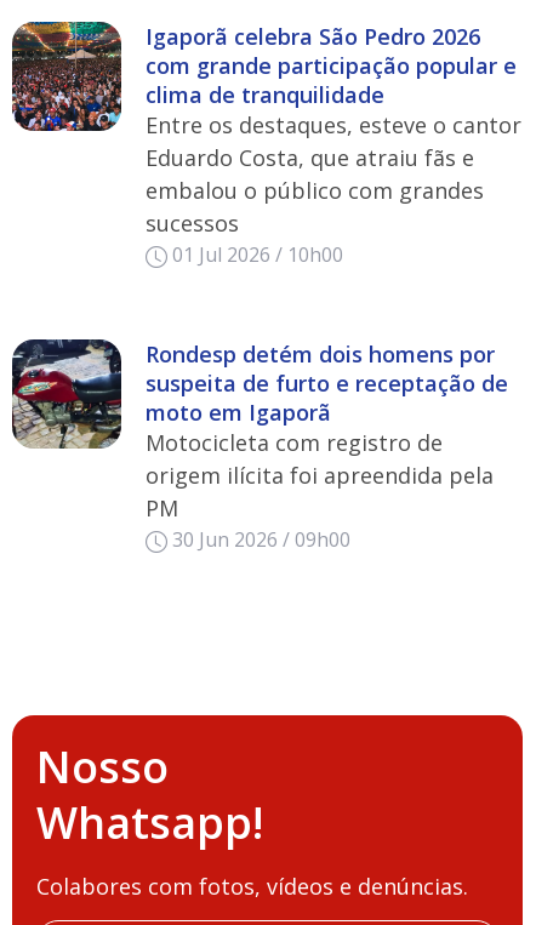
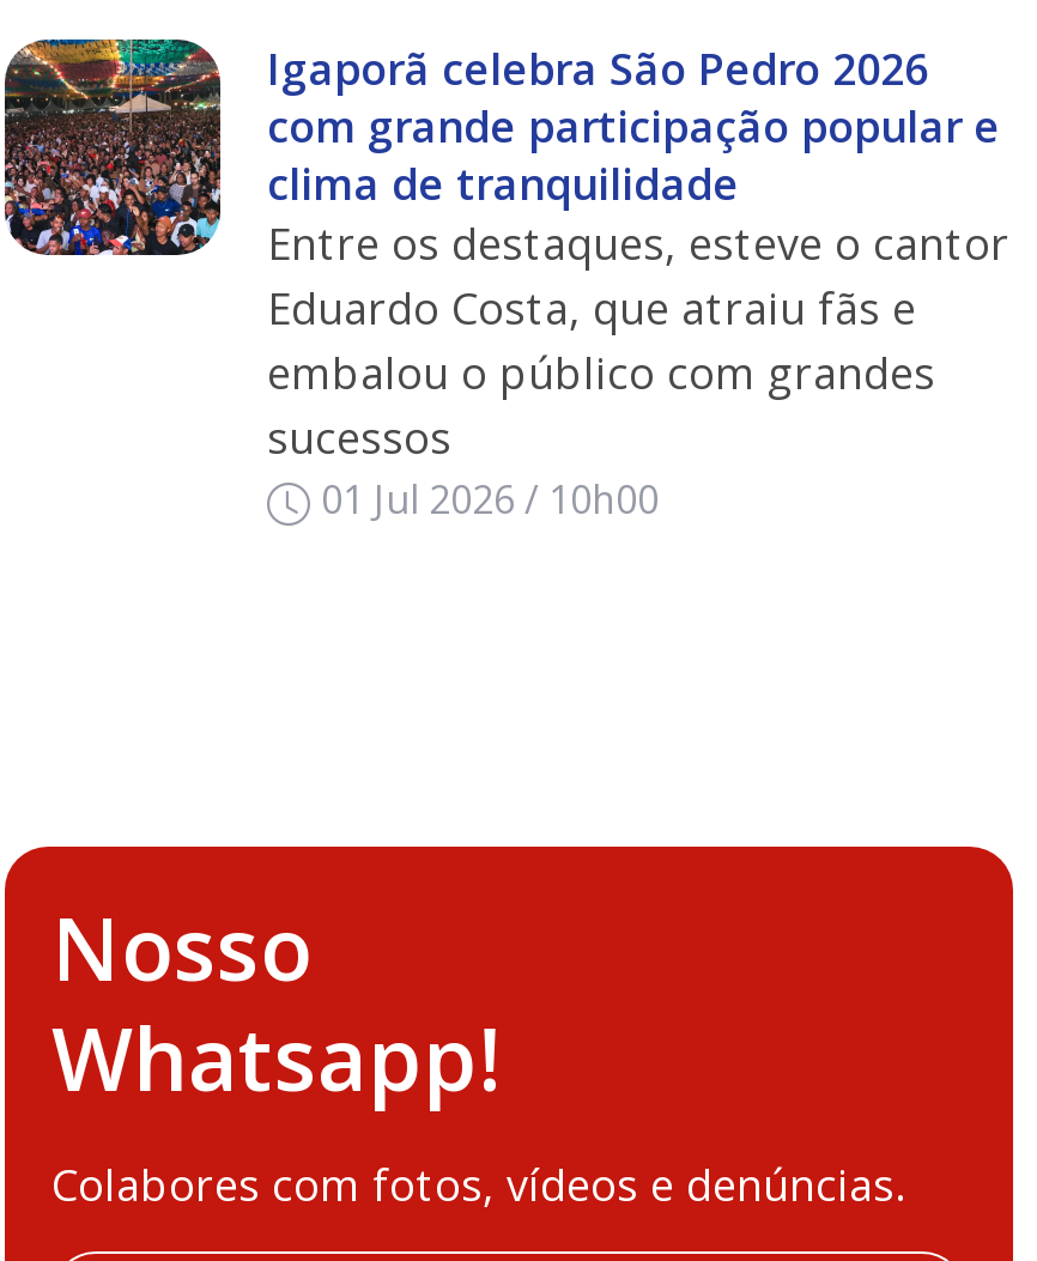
- [image]
- Rondesp detém dois homens por
- suspeita de furto e receptação de
- moto em Igaporã
- Motocicleta com registro de
- origem ilícita foi apreendida pela
- PM
- 30 Jun 2026 / 09h00
